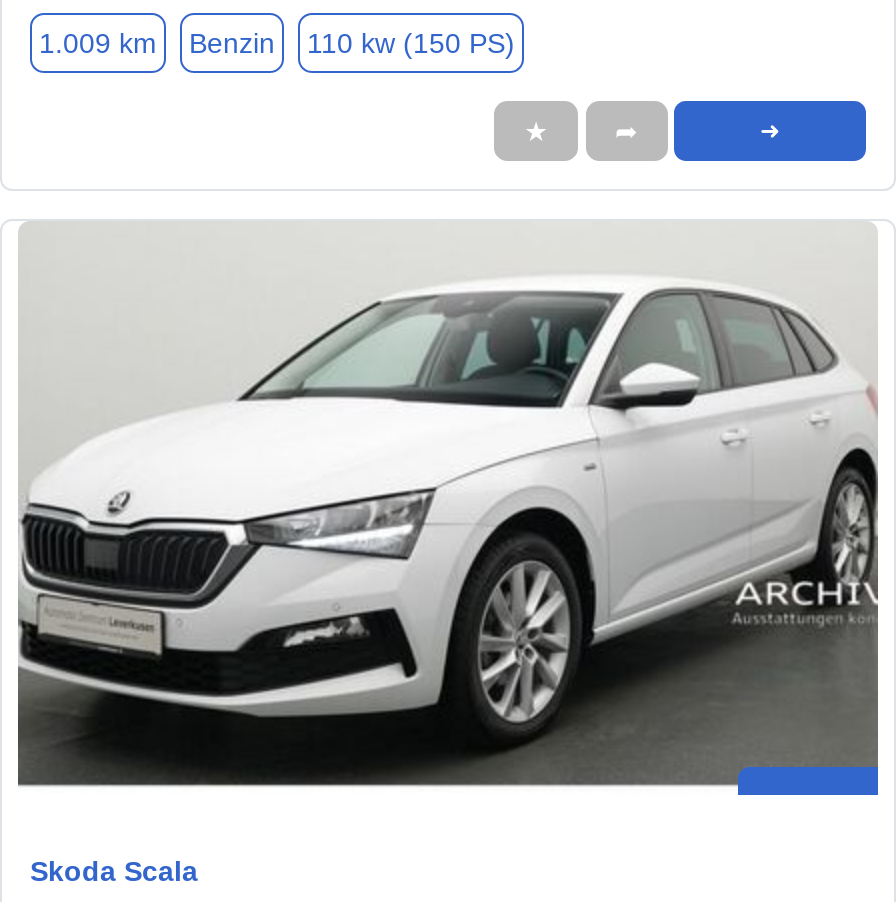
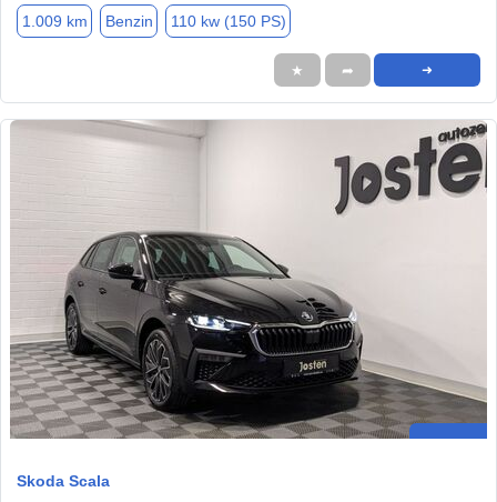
- [image]
+ [image]
